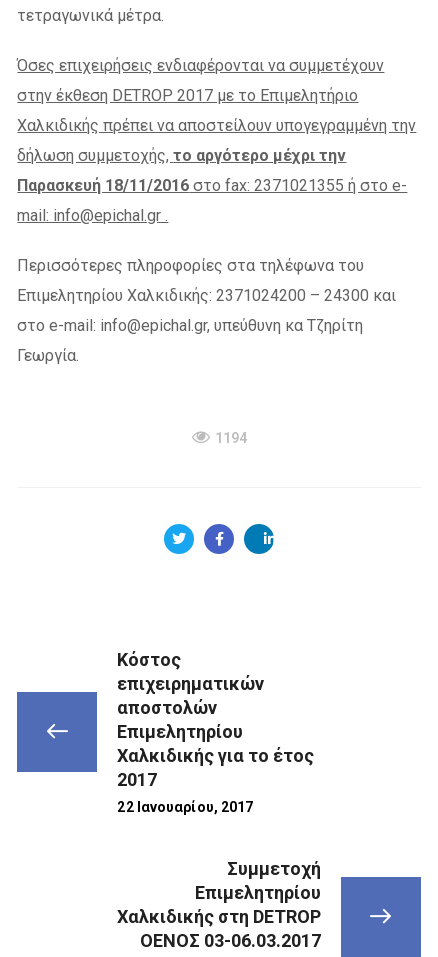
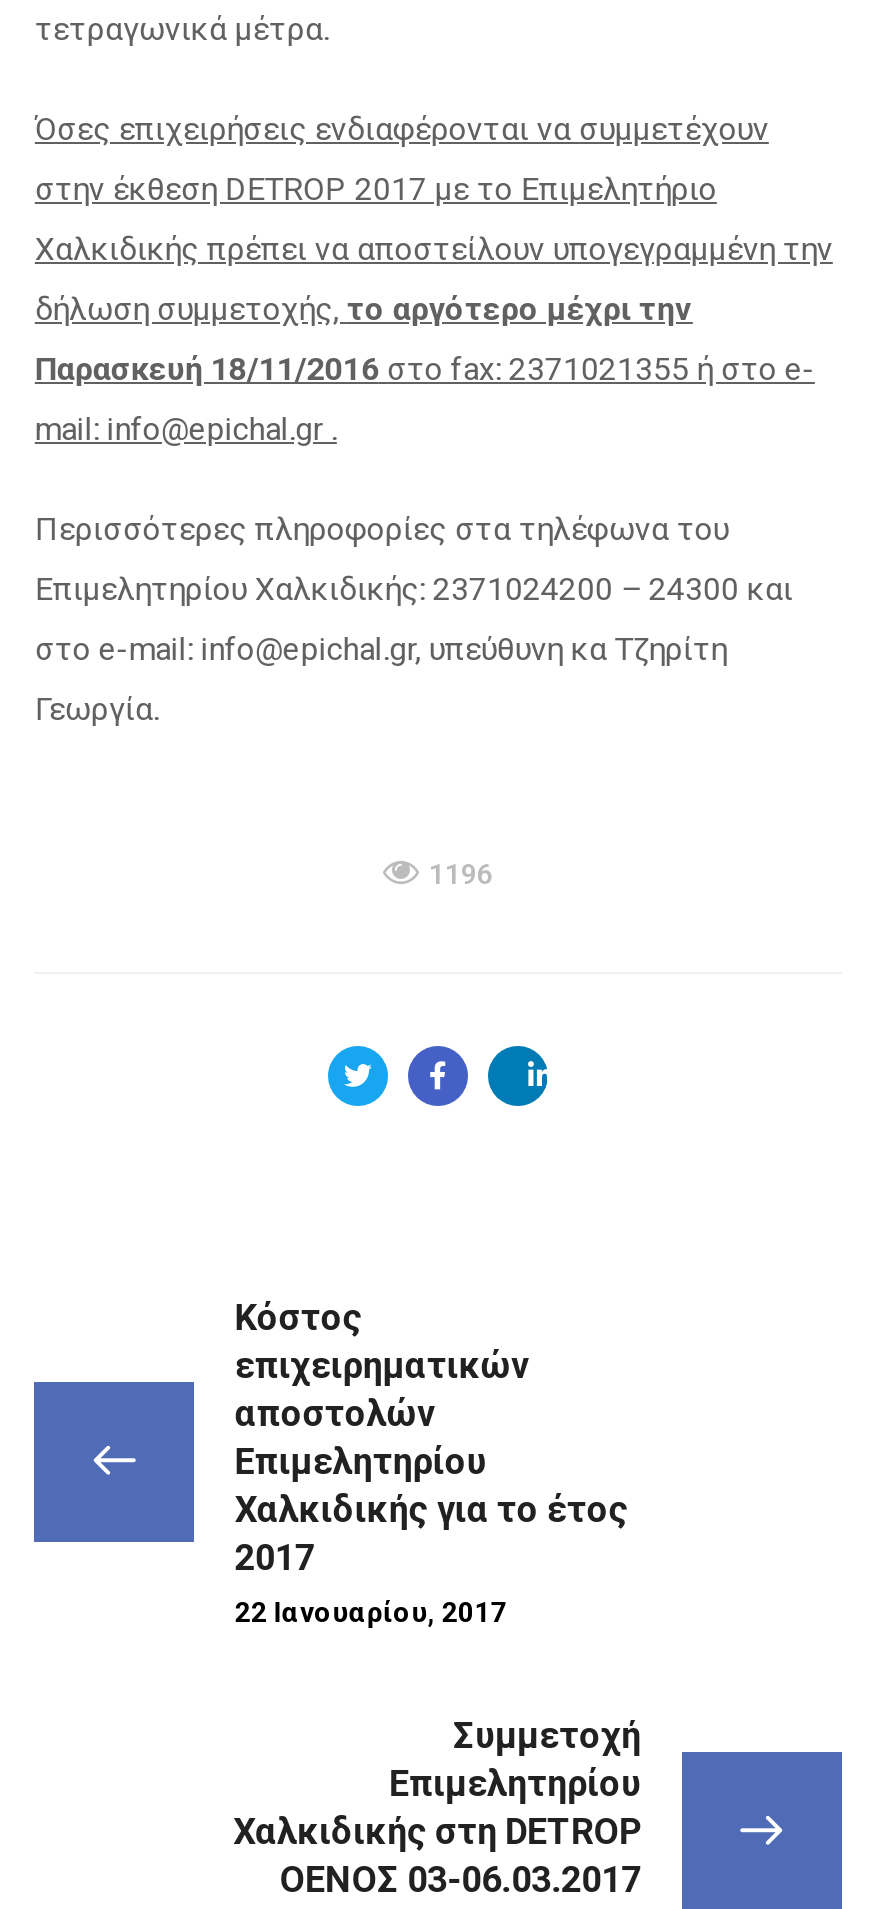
- 1194
+ 1196
